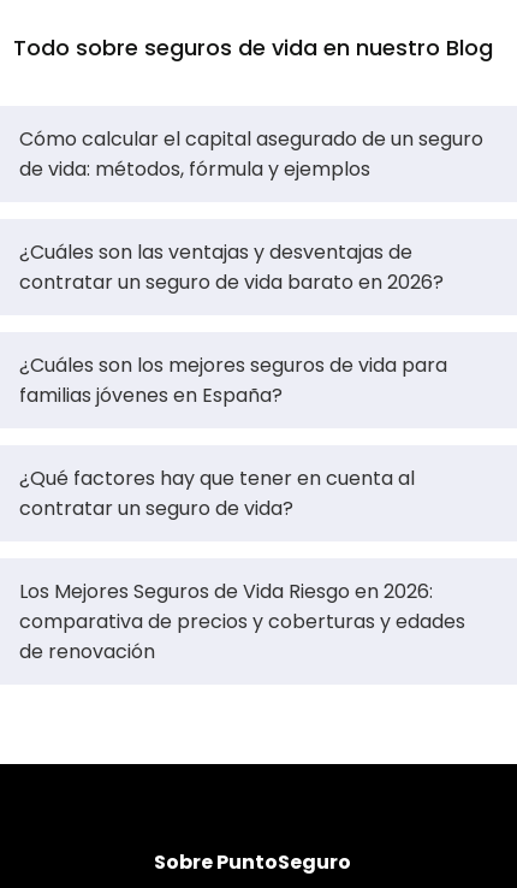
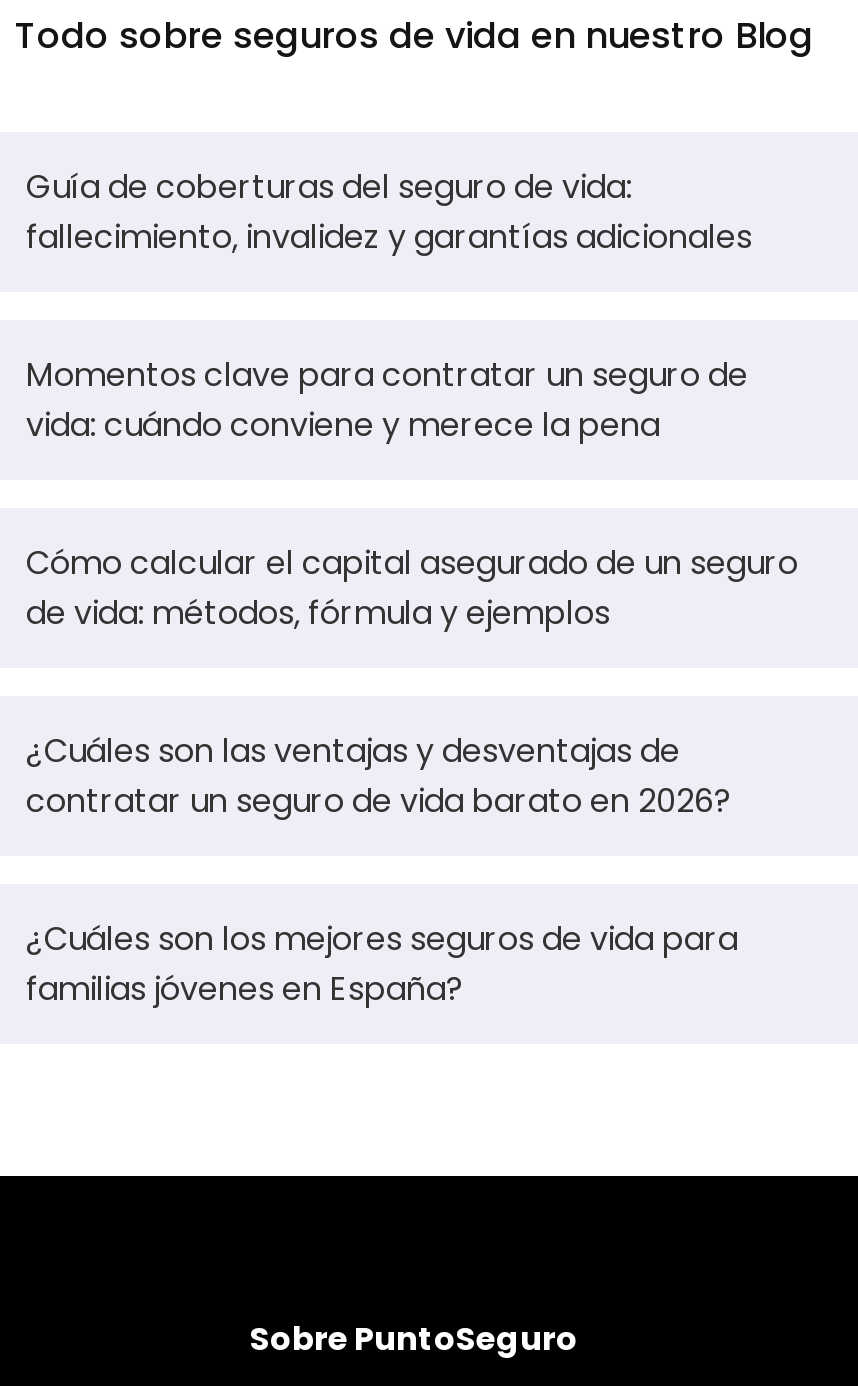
+ Guía de coberturas del seguro de vida:
+ fallecimiento, invalidez y garantías adicionales
+ Momentos clave para contratar un seguro de
+ vida: cuándo conviene y merece la pena

moved down: Cómo calcular el capital asegurado de un seguro | de vida: métodos, fórmula y ejemplos | ¿Cuáles son las ventajas y desventajas de | contratar un seguro de vida barato en 2026? | ¿Cuáles son los mejores seguros de vida para | familias jóvenes en España?

- ¿Qué factores hay que tener en cuenta al
- contratar un seguro de vida?
- Los Mejores Seguros de Vida Riesgo en 2026:
- comparativa de precios y coberturas y edades
- de renovación
